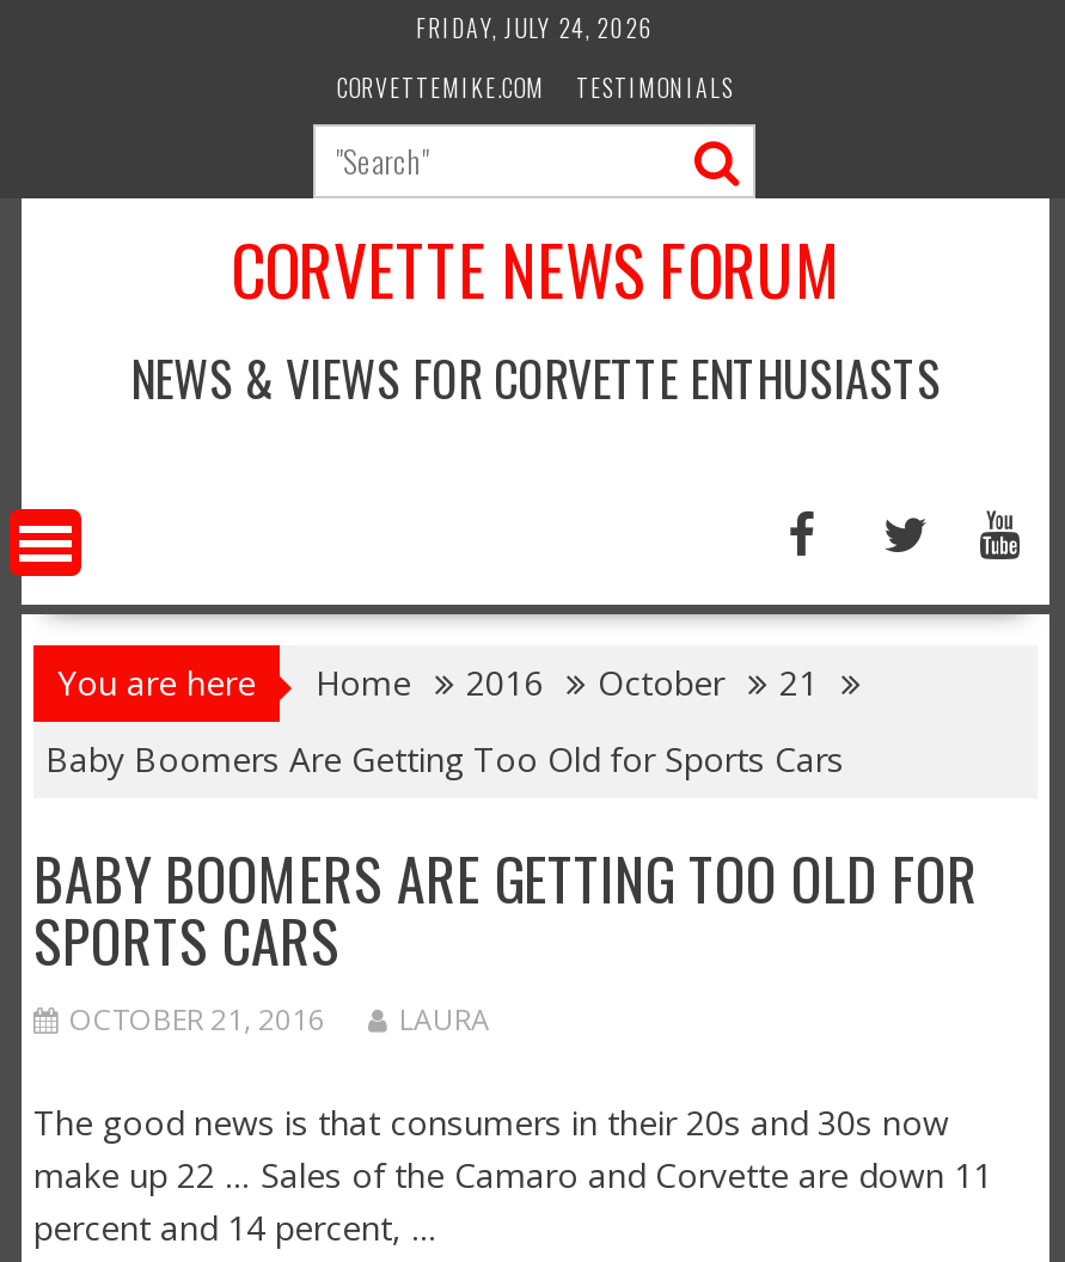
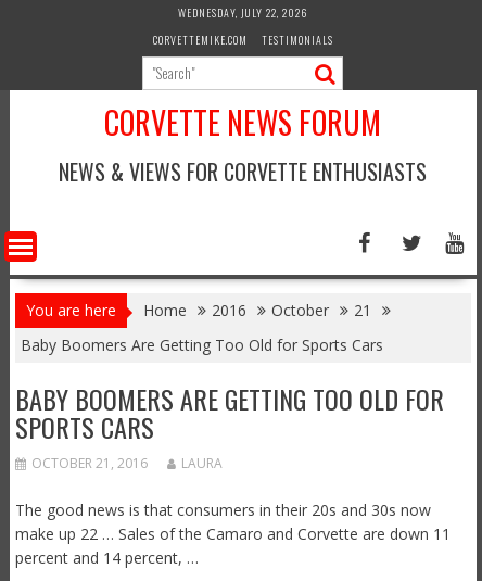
- FRIDAY, JULY 24, 2026
+ WEDNESDAY, JULY 22, 2026
